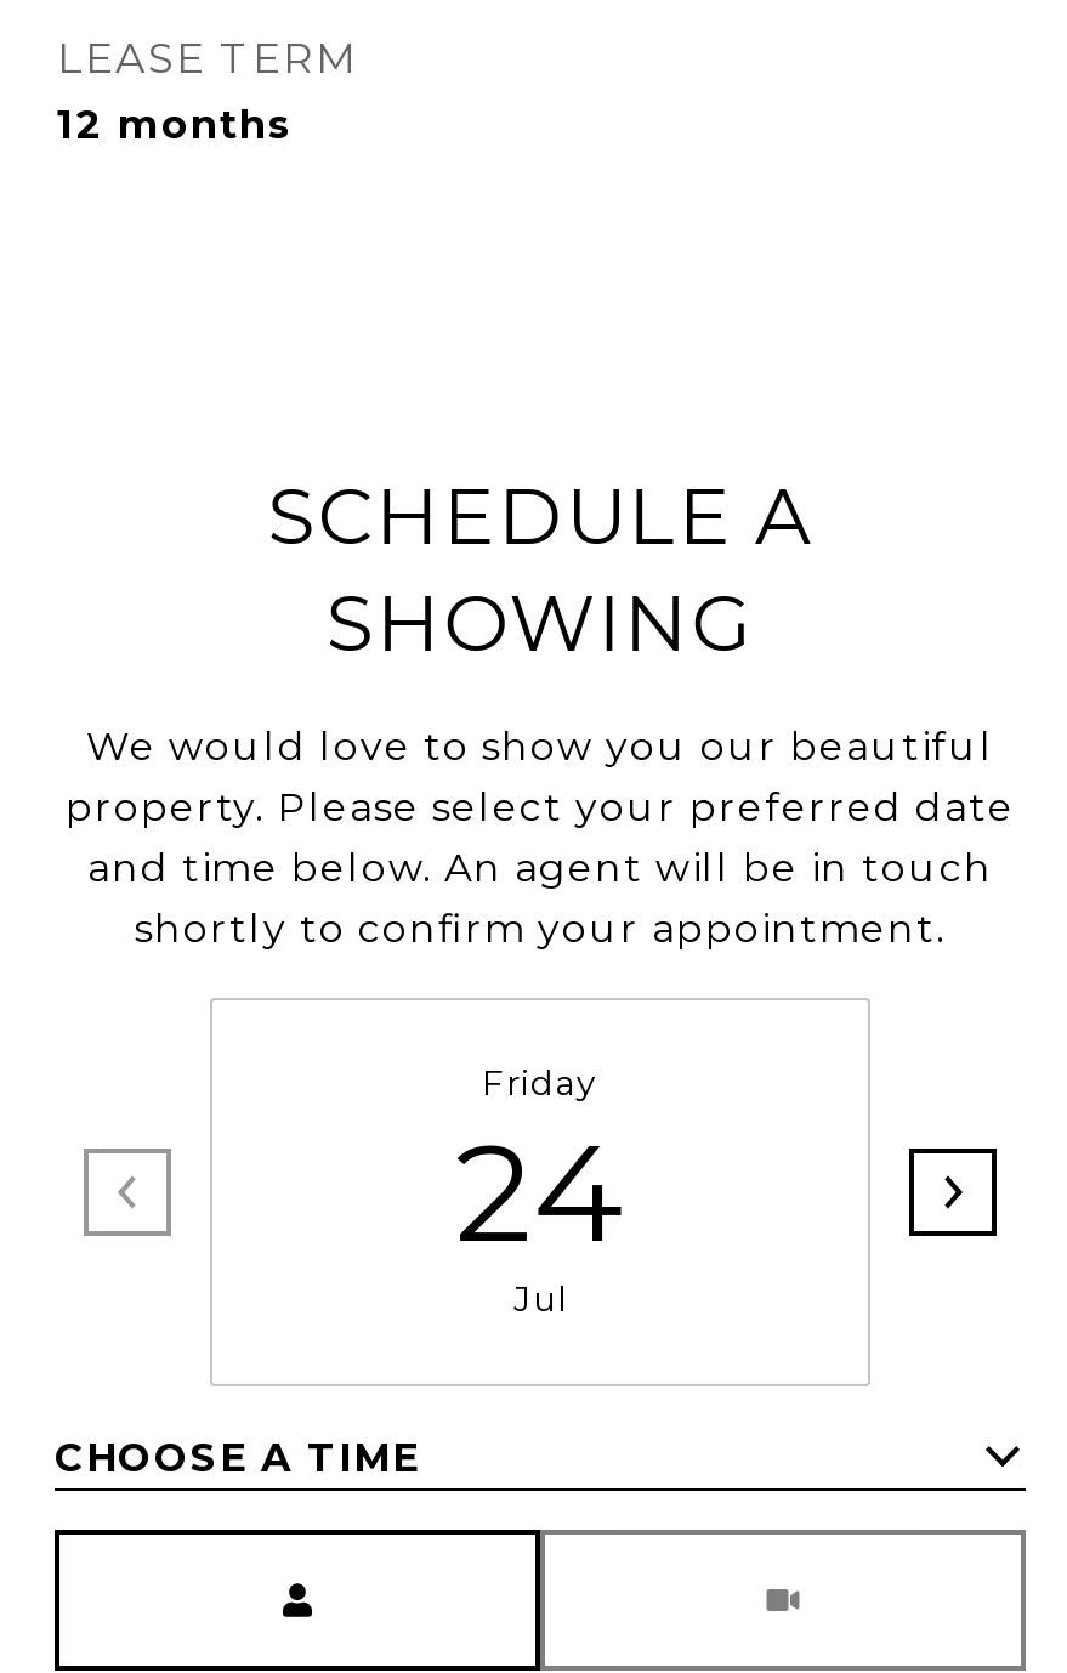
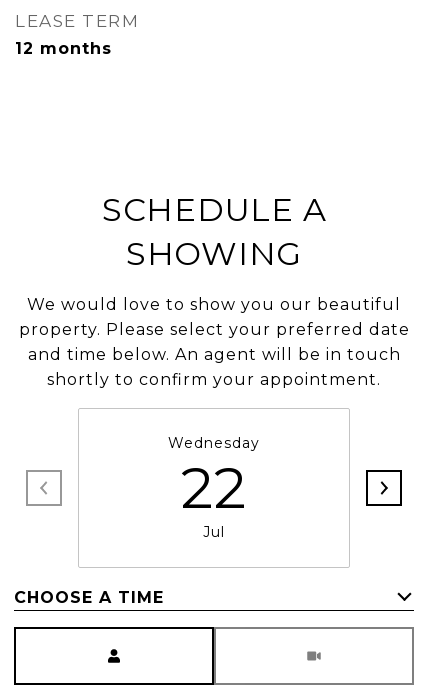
- Friday
- 24
+ Wednesday
+ 22
